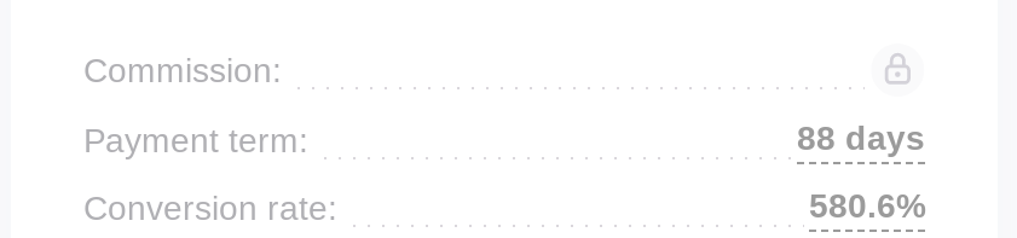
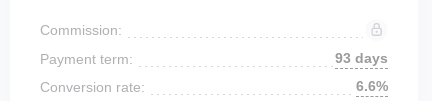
- 88 days
+ 93 days

- 580.6%
+ 6.6%
